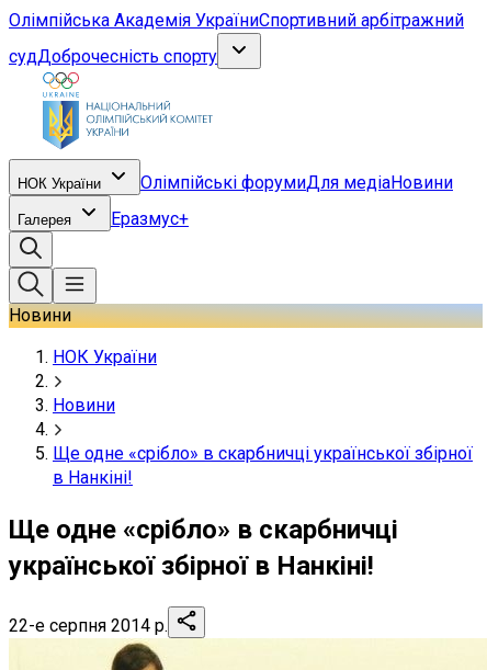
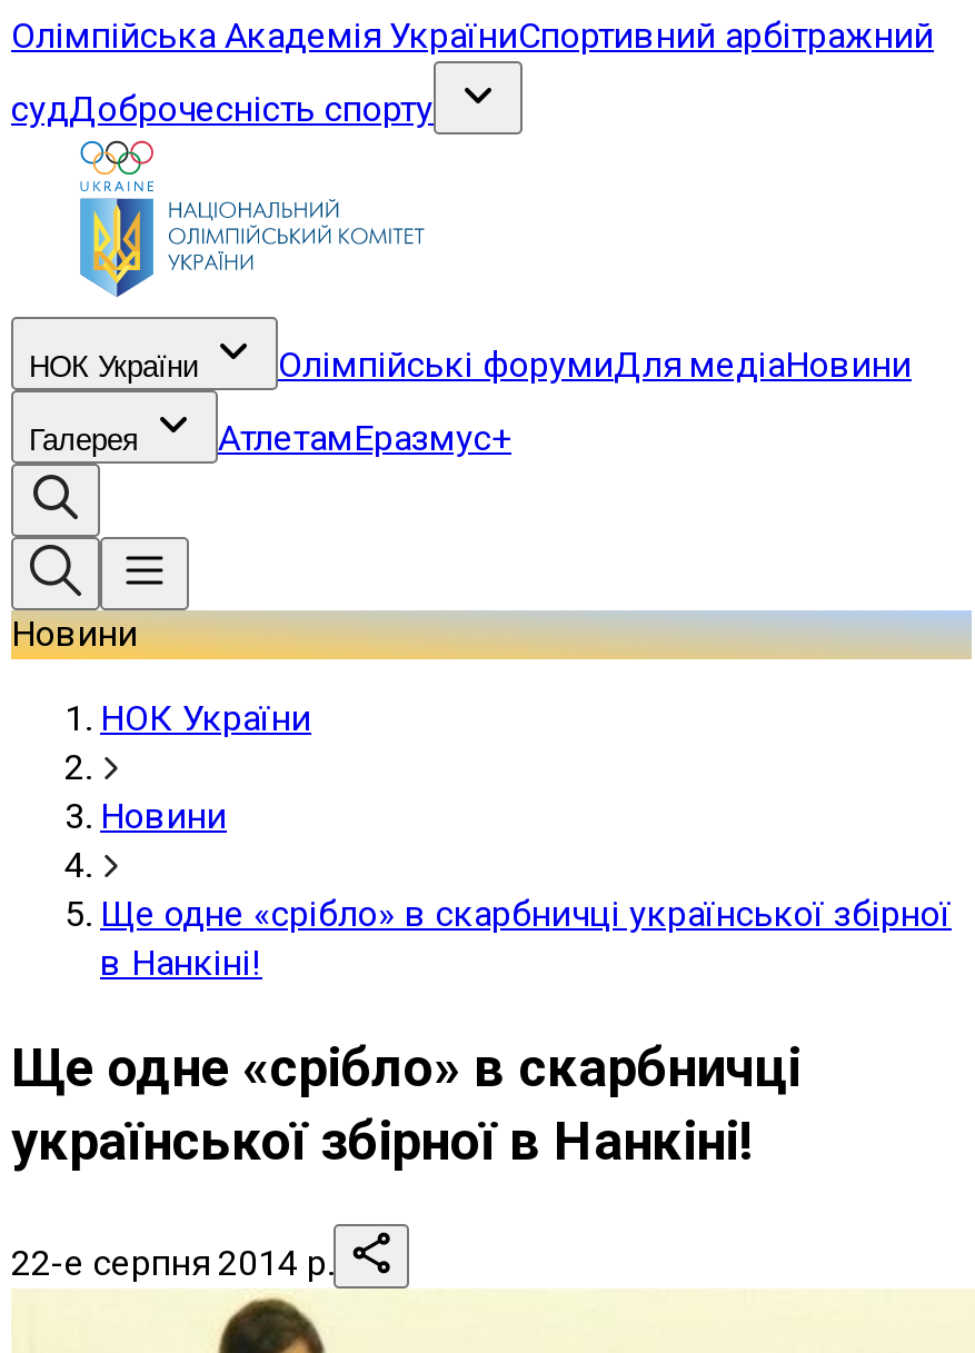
- Еразмус+
+ АтлетамЕразмус+
